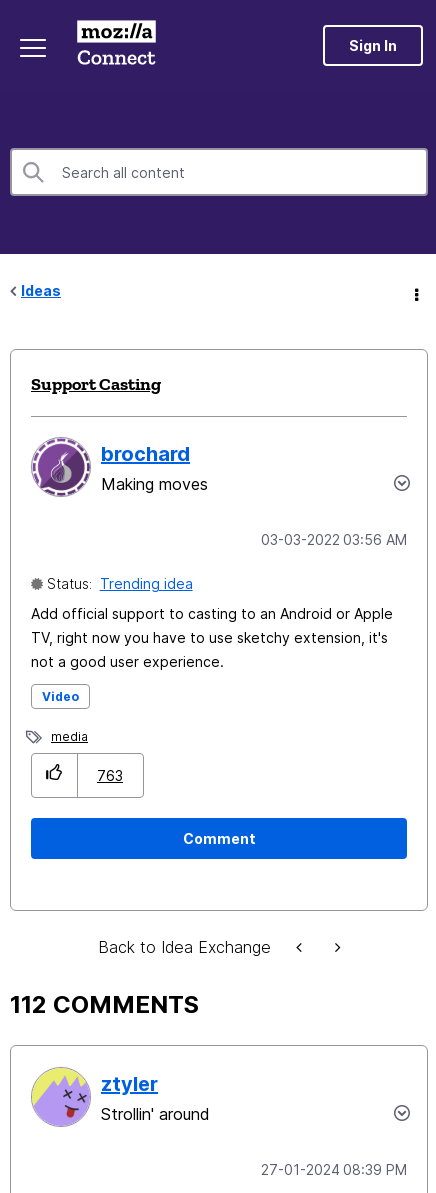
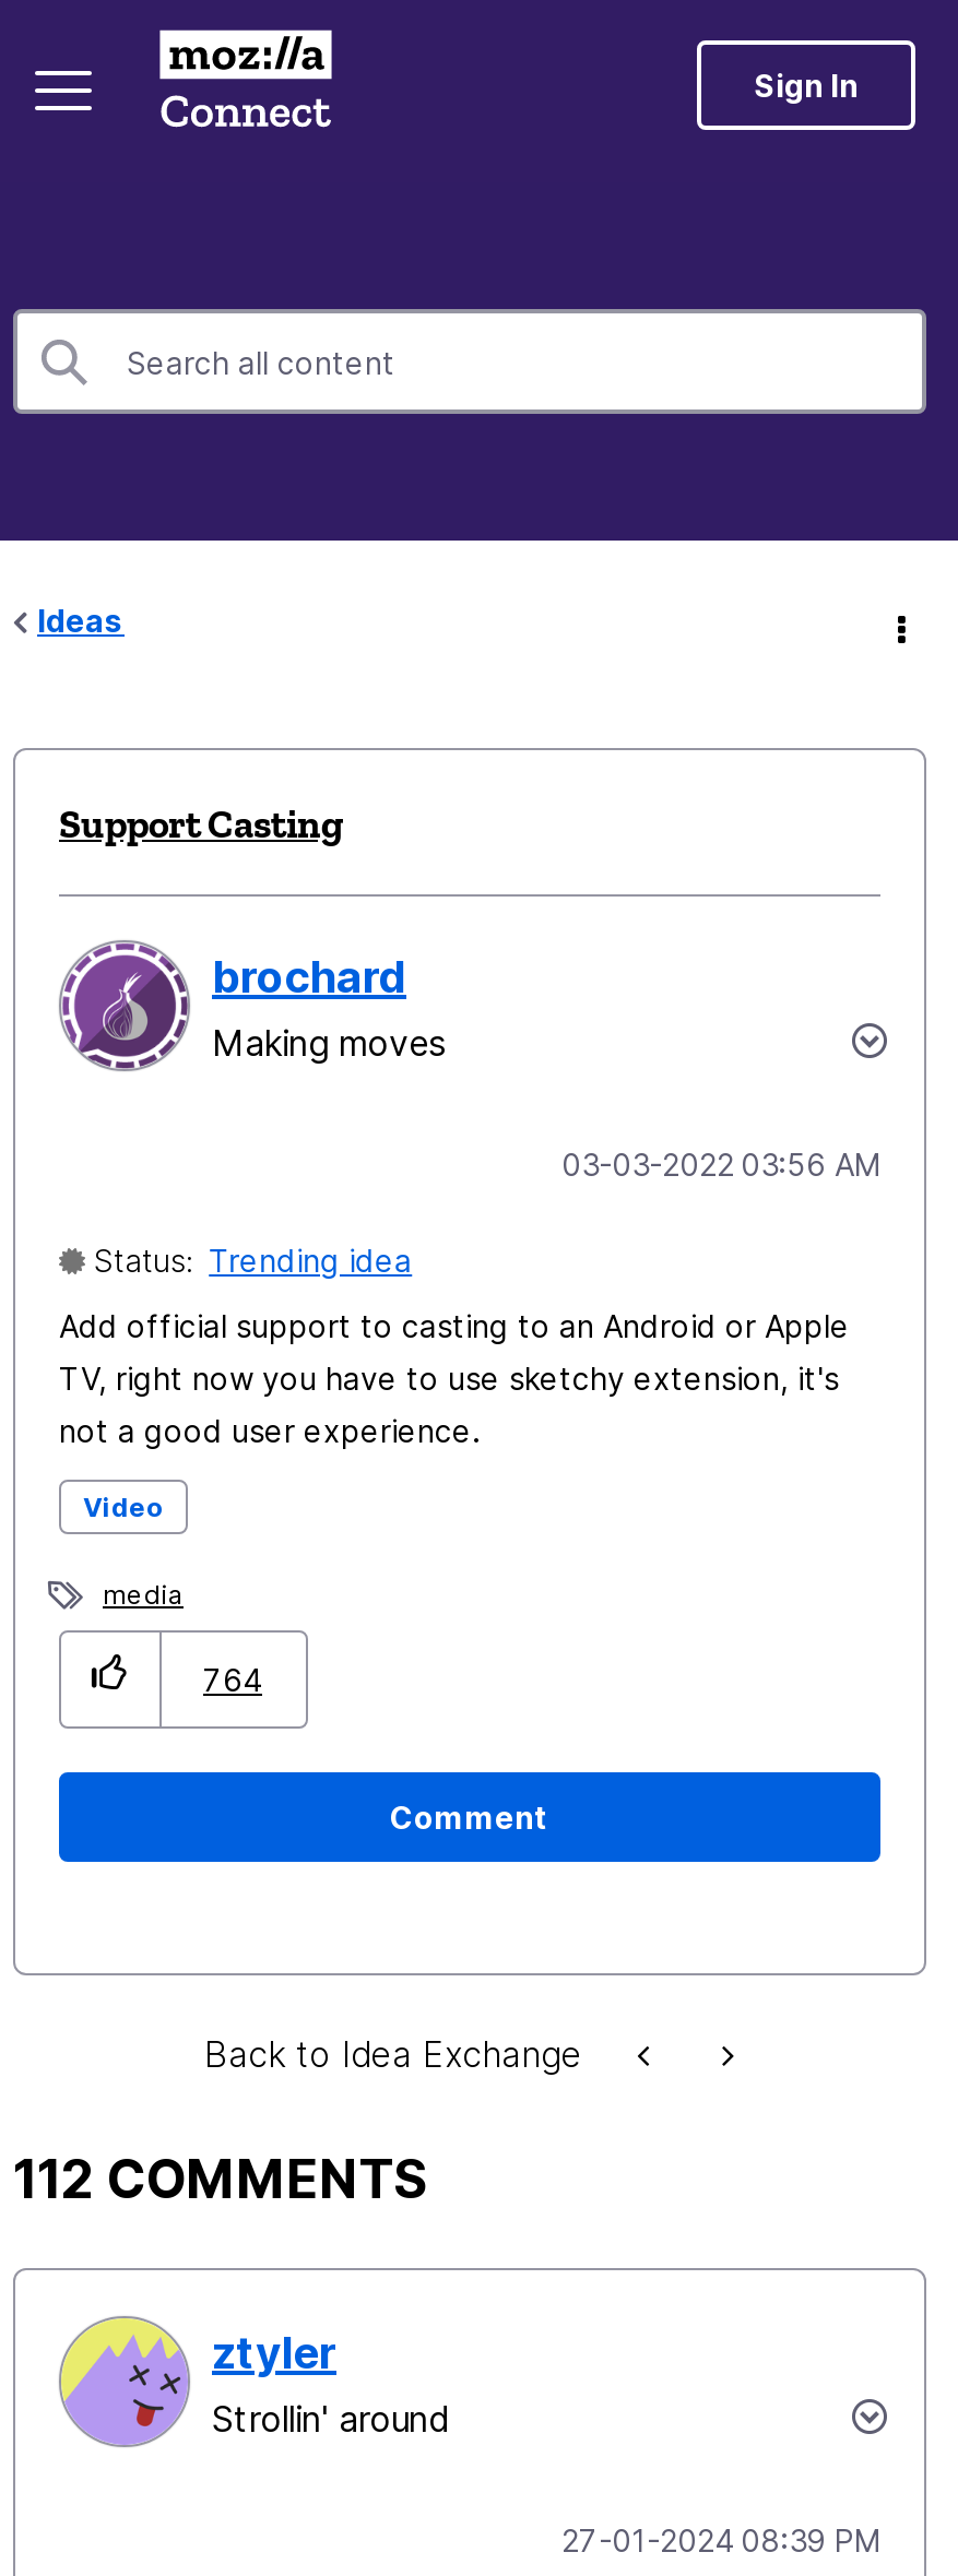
- 763
+ 764
